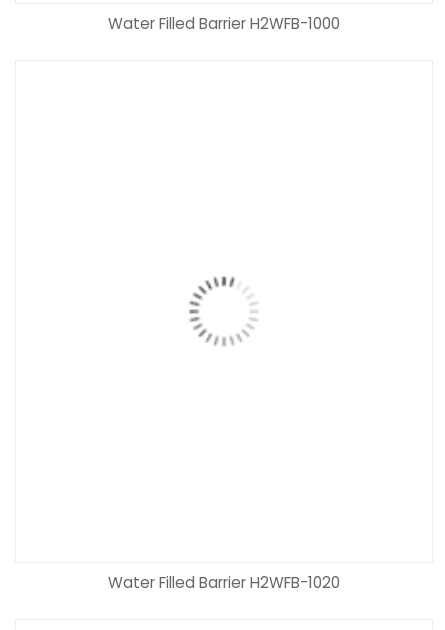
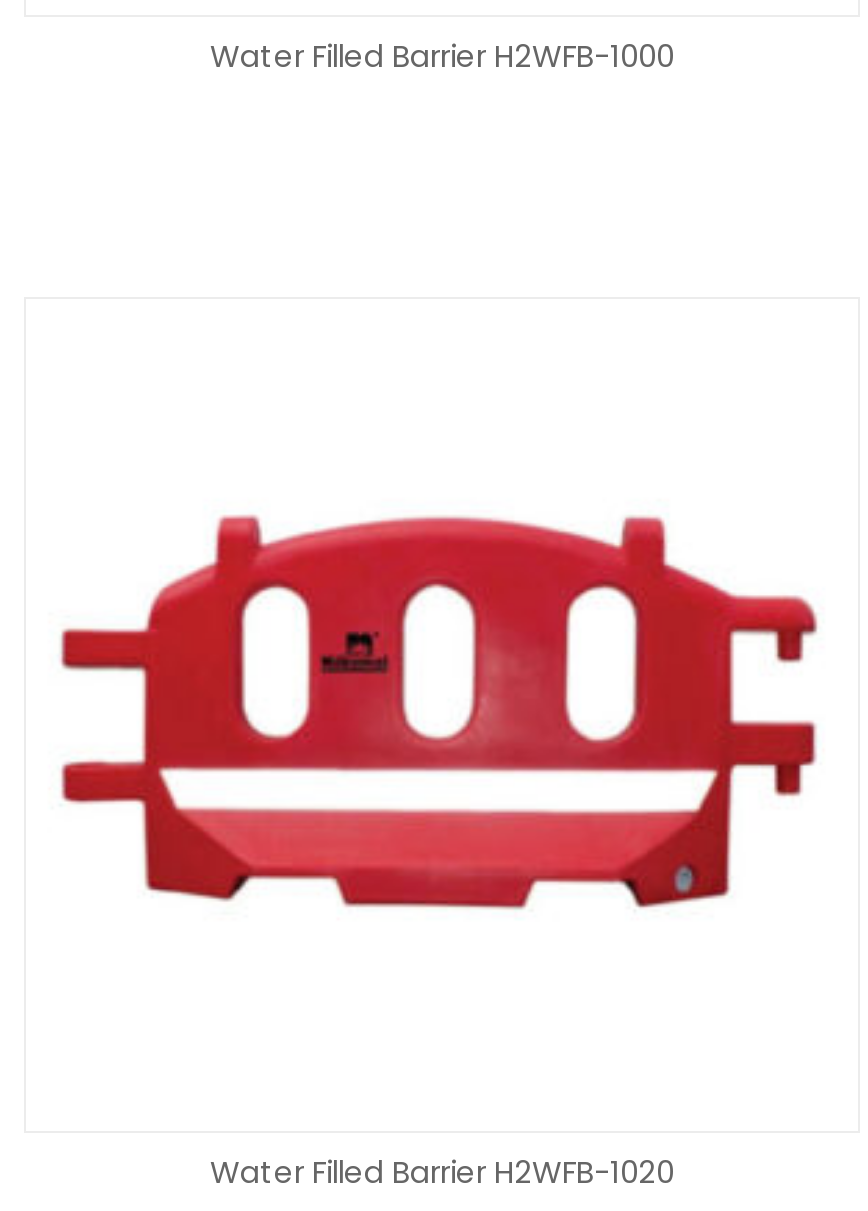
+ [image]
